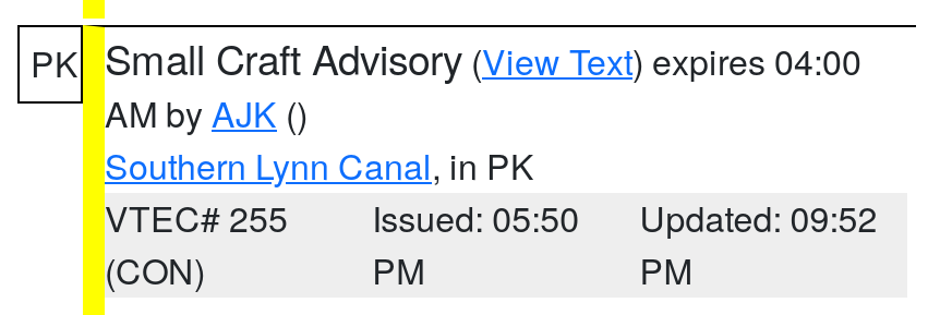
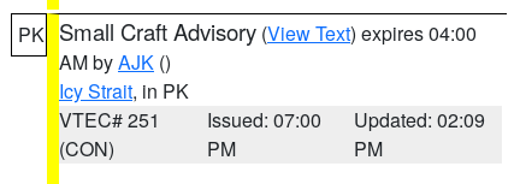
- Southern Lynn Canal, in PK
- VTEC# 255
+ Icy Strait, in PK
+ VTEC# 251

- Issued: 05:50
+ Issued: 07:00

- Updated: 09:52
+ Updated: 02:09
